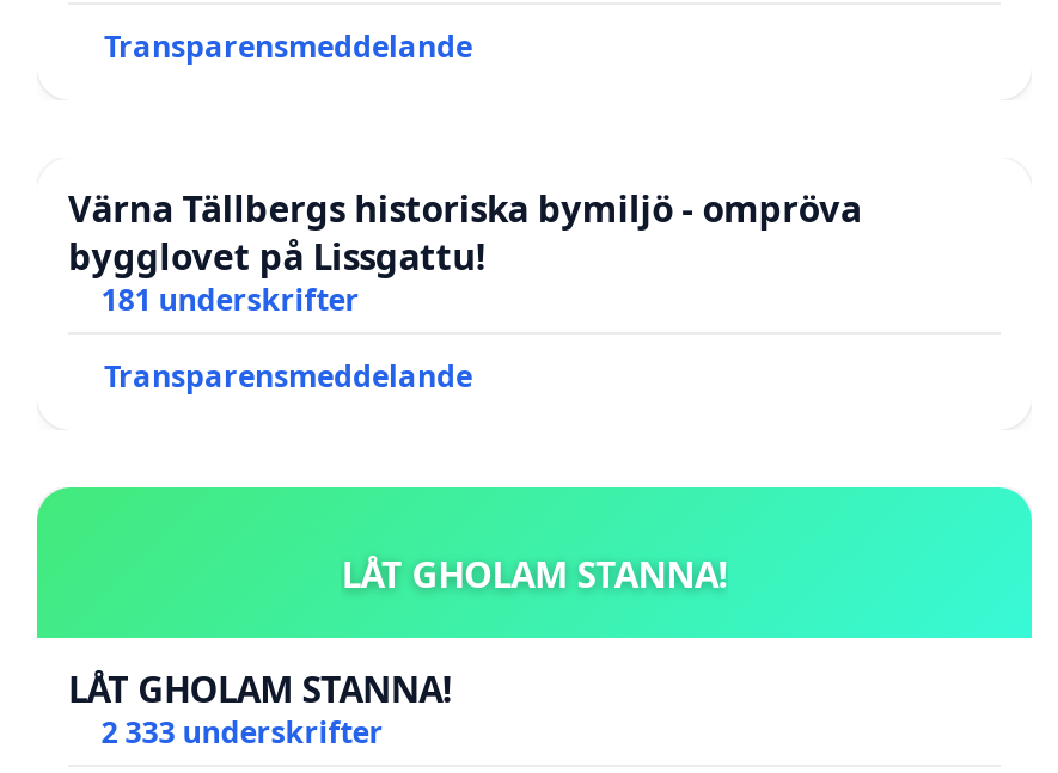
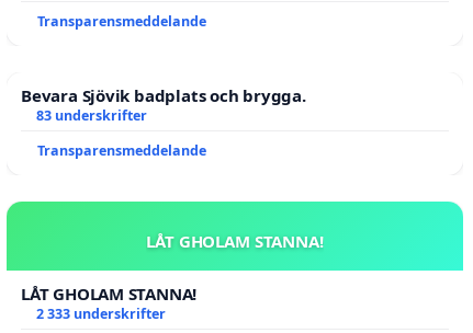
- Värna Tällbergs historiska bymiljö - ompröva
- bygglovet på Lissgattu!
- 181 underskrifter
+ Bevara Sjövik badplats och brygga.
+ 83 underskrifter
